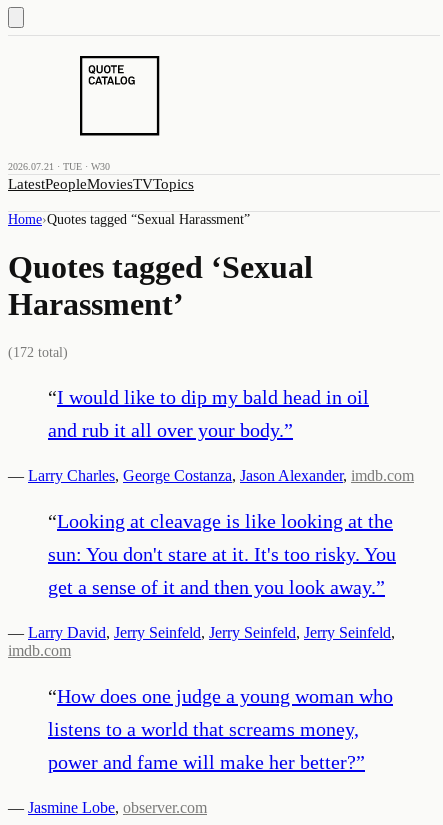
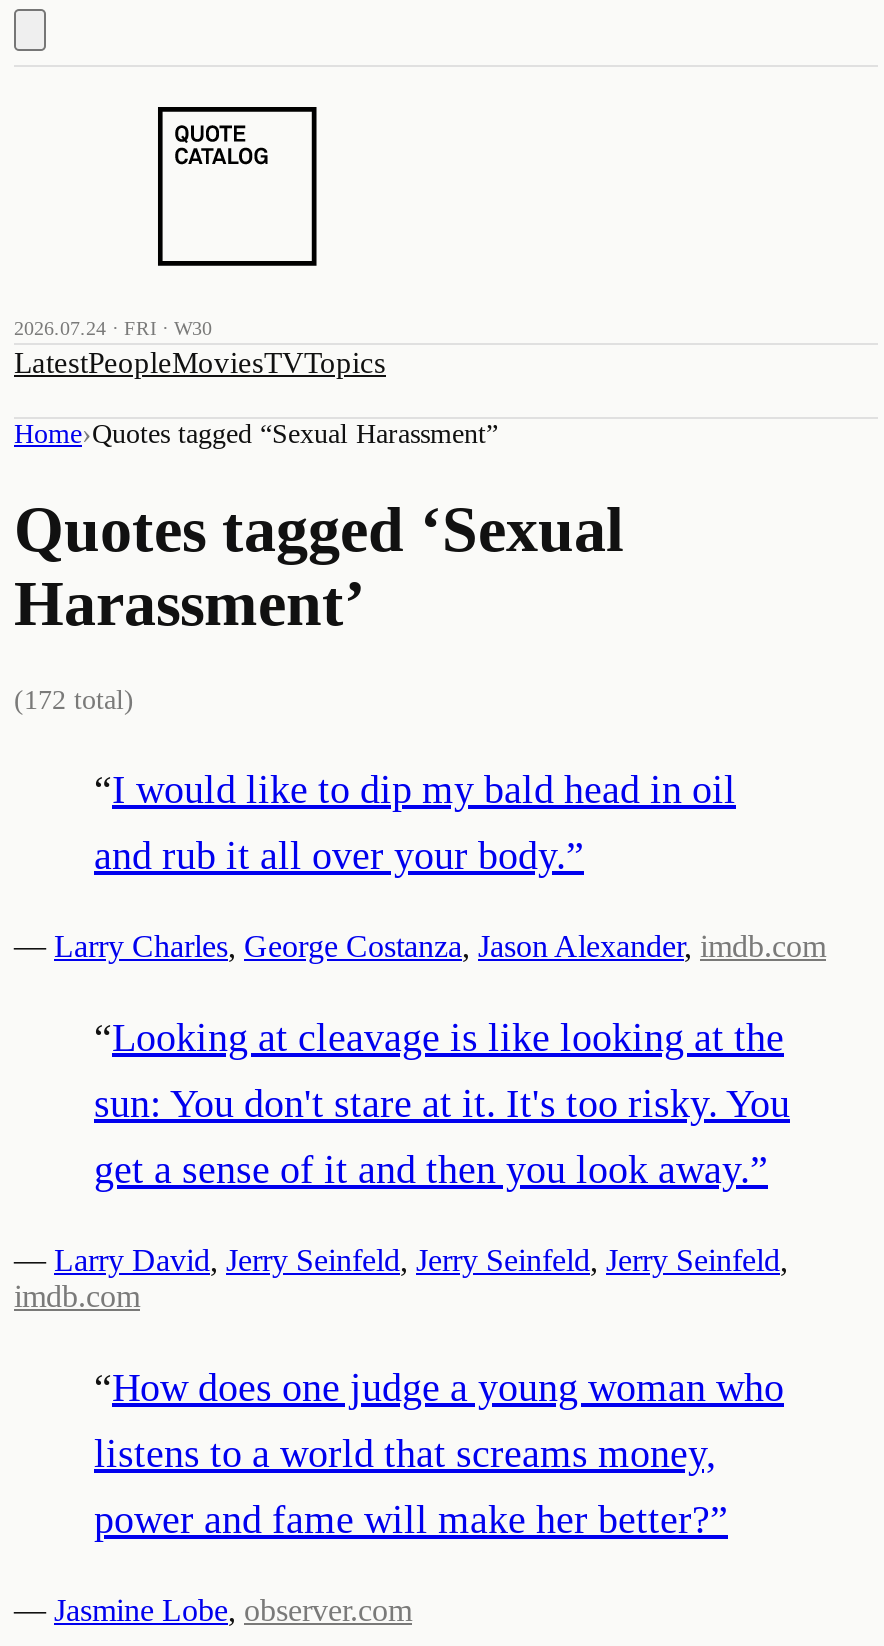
- 2026.07.21 · TUE · W30
+ 2026.07.24 · FRI · W30
